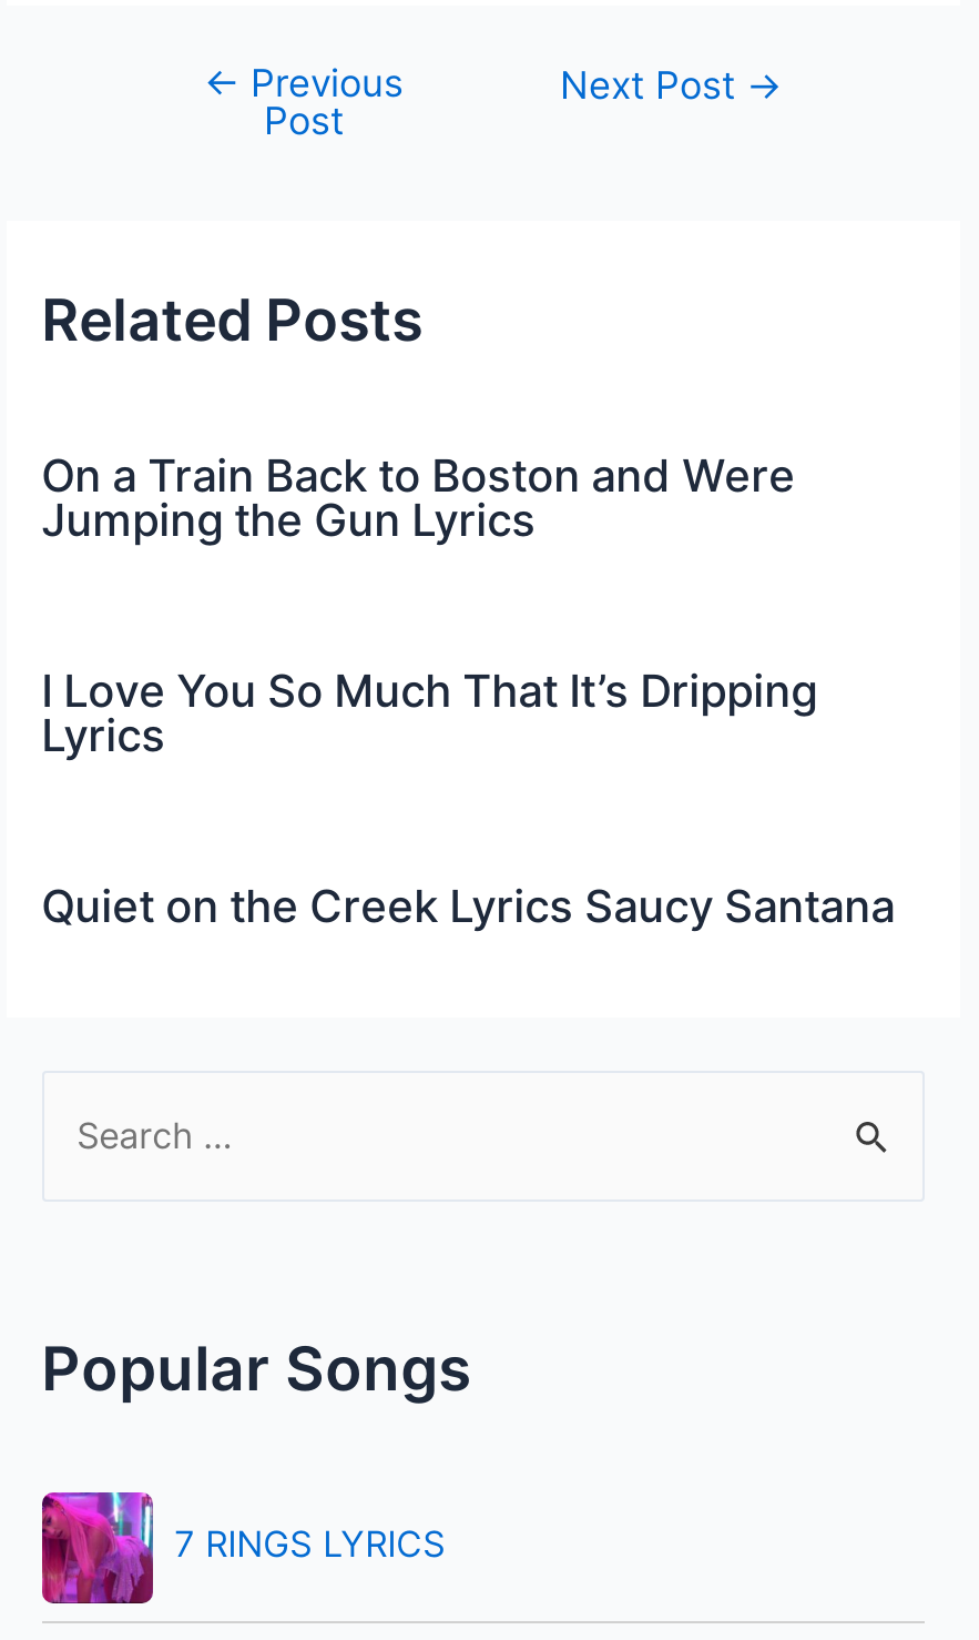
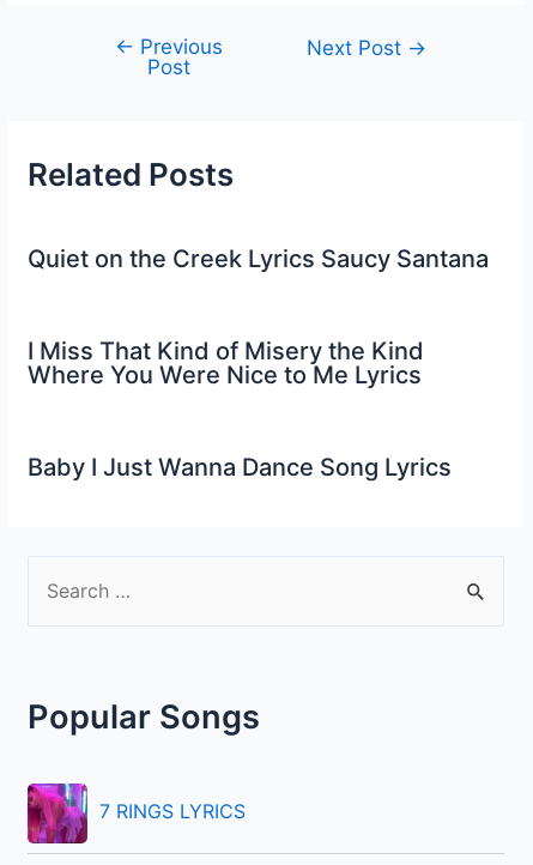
- On a Train Back to Boston and Were
- Jumping the Gun Lyrics
- I Love You So Much That It’s Dripping
- Lyrics

moved up: Quiet on the Creek Lyrics Saucy Santana

+ I Miss That Kind of Misery the Kind
+ Where You Were Nice to Me Lyrics
+ Baby I Just Wanna Dance Song Lyrics
